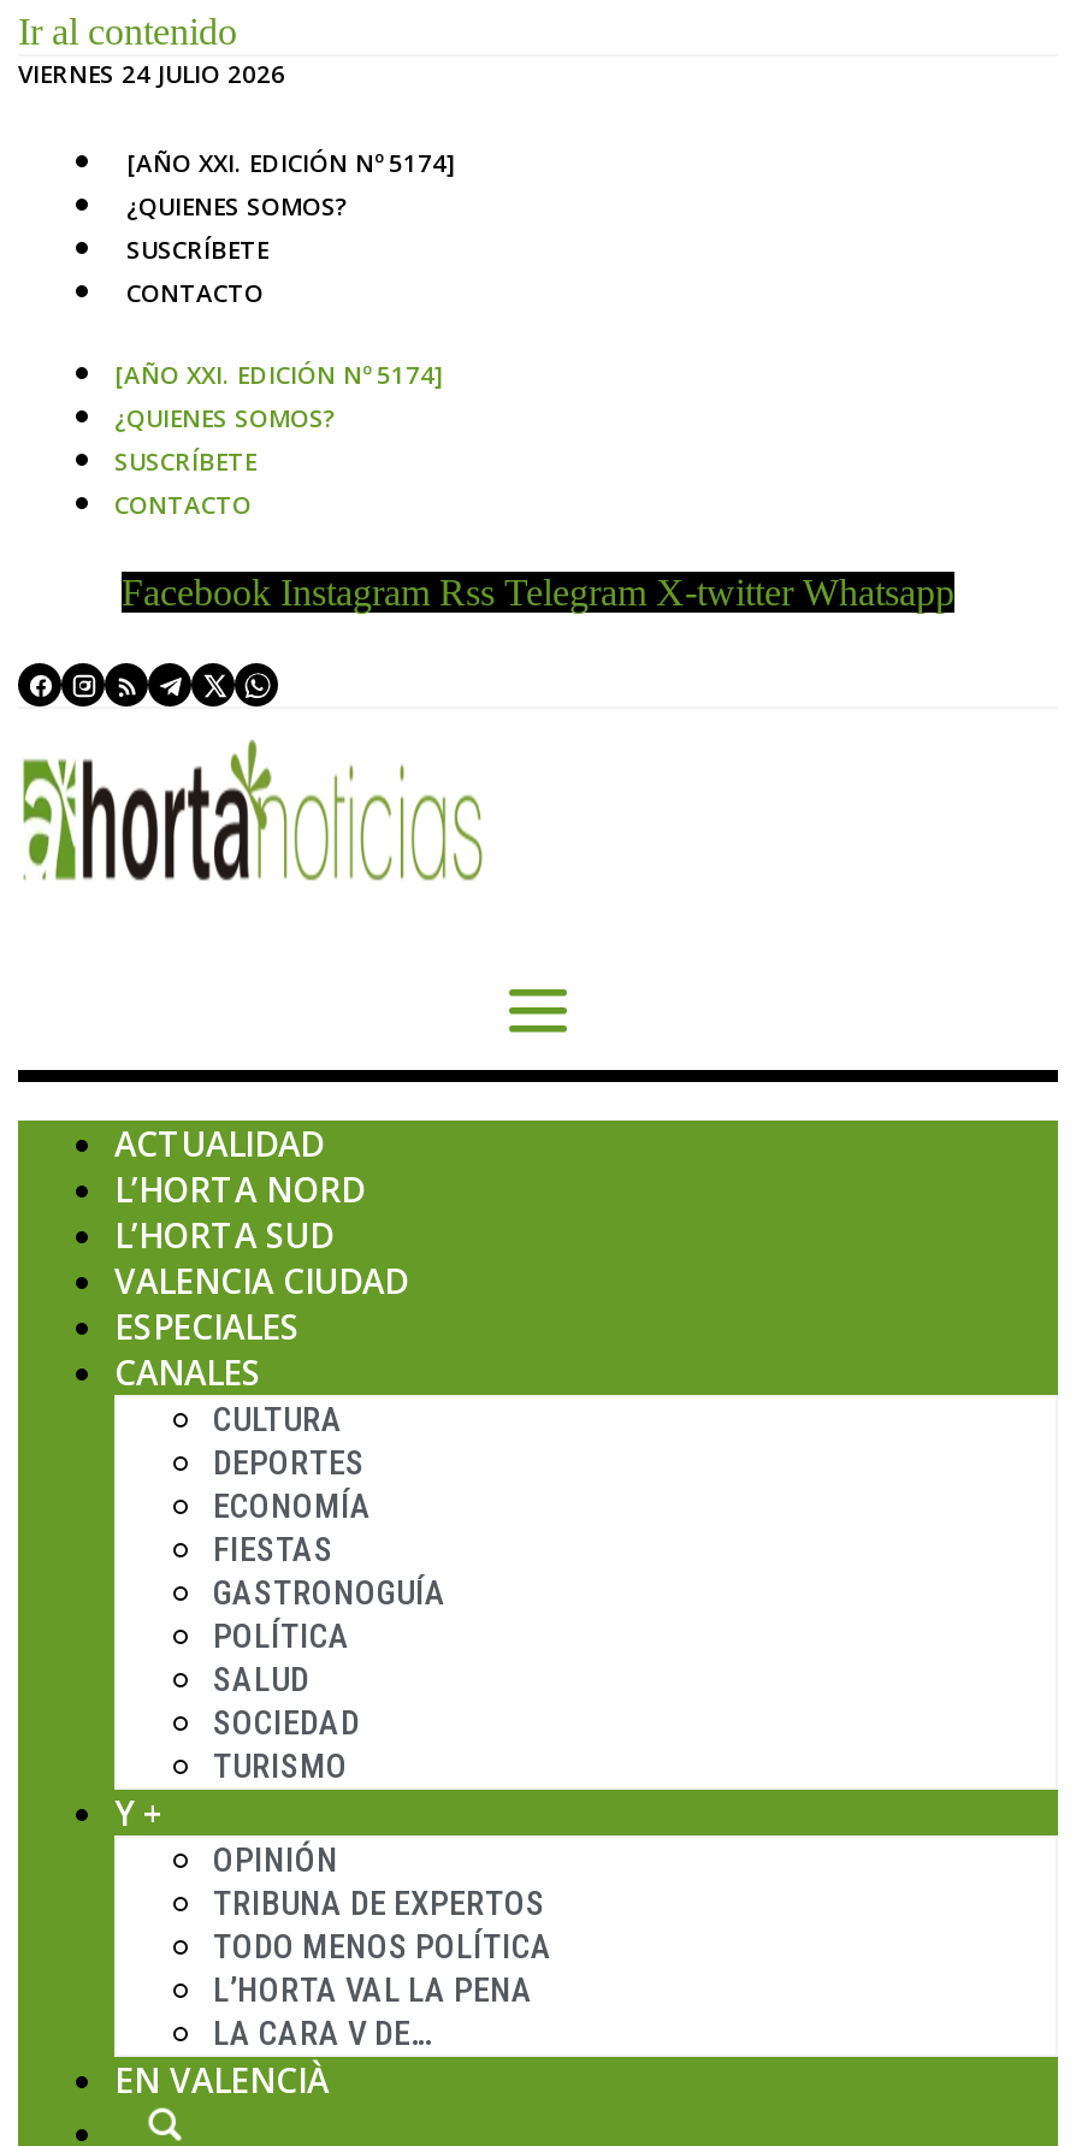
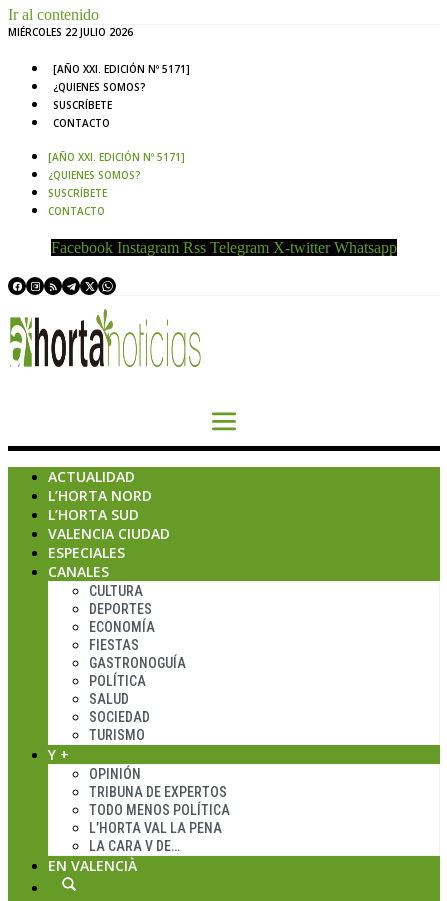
- VIERNES 24 JULIO 2026
+ MIÉRCOLES 22 JULIO 2026

- [AÑO XXI. EDICIÓN Nº 5174]
+ [AÑO XXI. EDICIÓN Nº 5171]

- [AÑO XXI. EDICIÓN Nº 5174]
+ [AÑO XXI. EDICIÓN Nº 5171]
